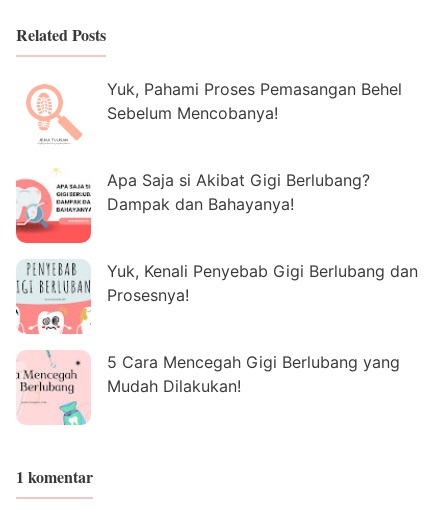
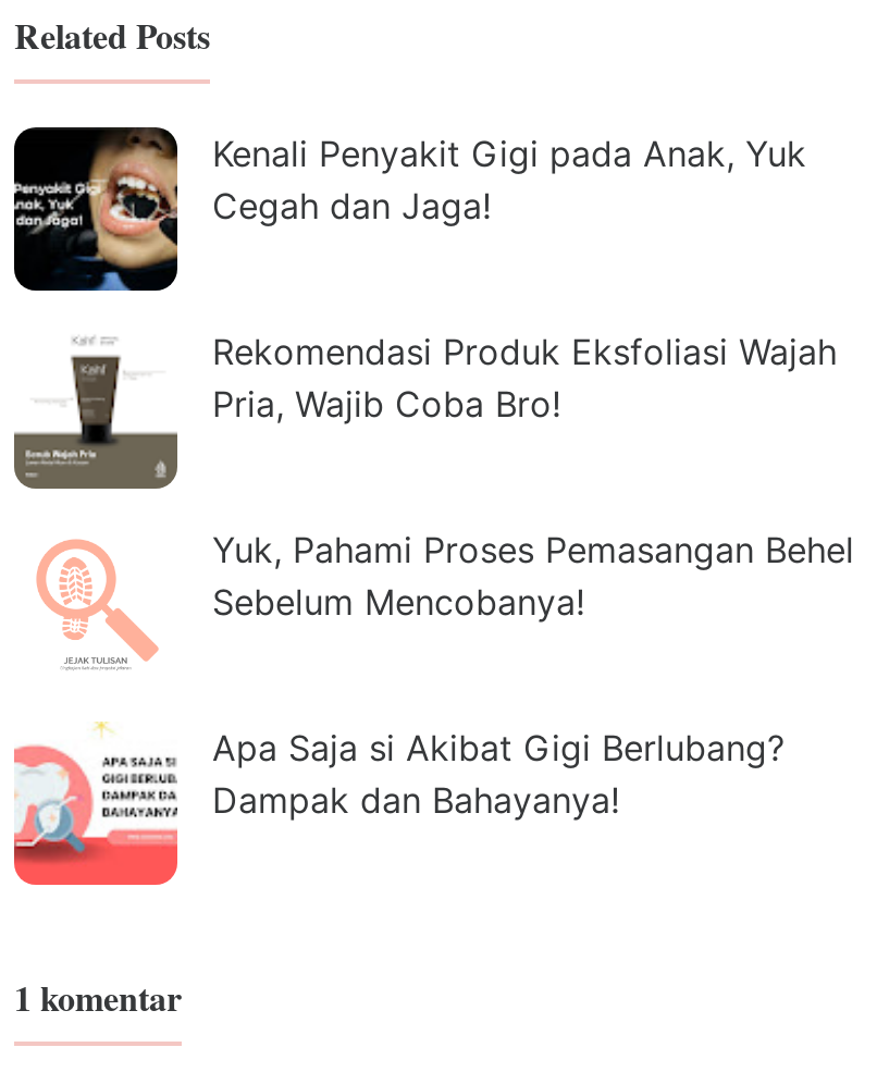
+ [image]
+ Kenali Penyakit Gigi pada Anak, Yuk
+ Cegah dan Jaga!
+ Rekomendasi Produk Eksfoliasi Wajah
+ Pria, Wajib Coba Bro!

+ [image]

moved down: [image] | Yuk, Pahami Proses Pemasangan Behel | Sebelum Mencobanya! | Apa Saja si Akibat Gigi Berlubang? | Dampak dan Bahayanya!

- [image]
- Yuk, Kenali Penyebab Gigi Berlubang dan
- Prosesnya!
- 5 Cara Mencegah Gigi Berlubang yang
- Mudah Dilakukan!

- [image]
